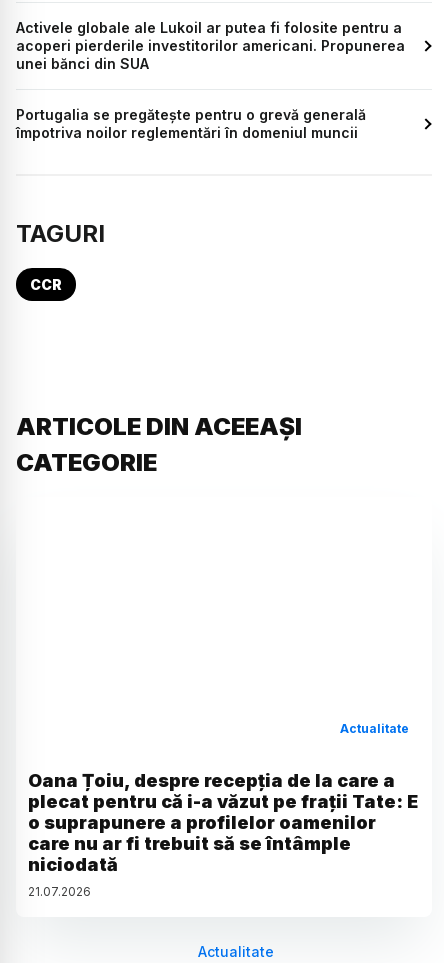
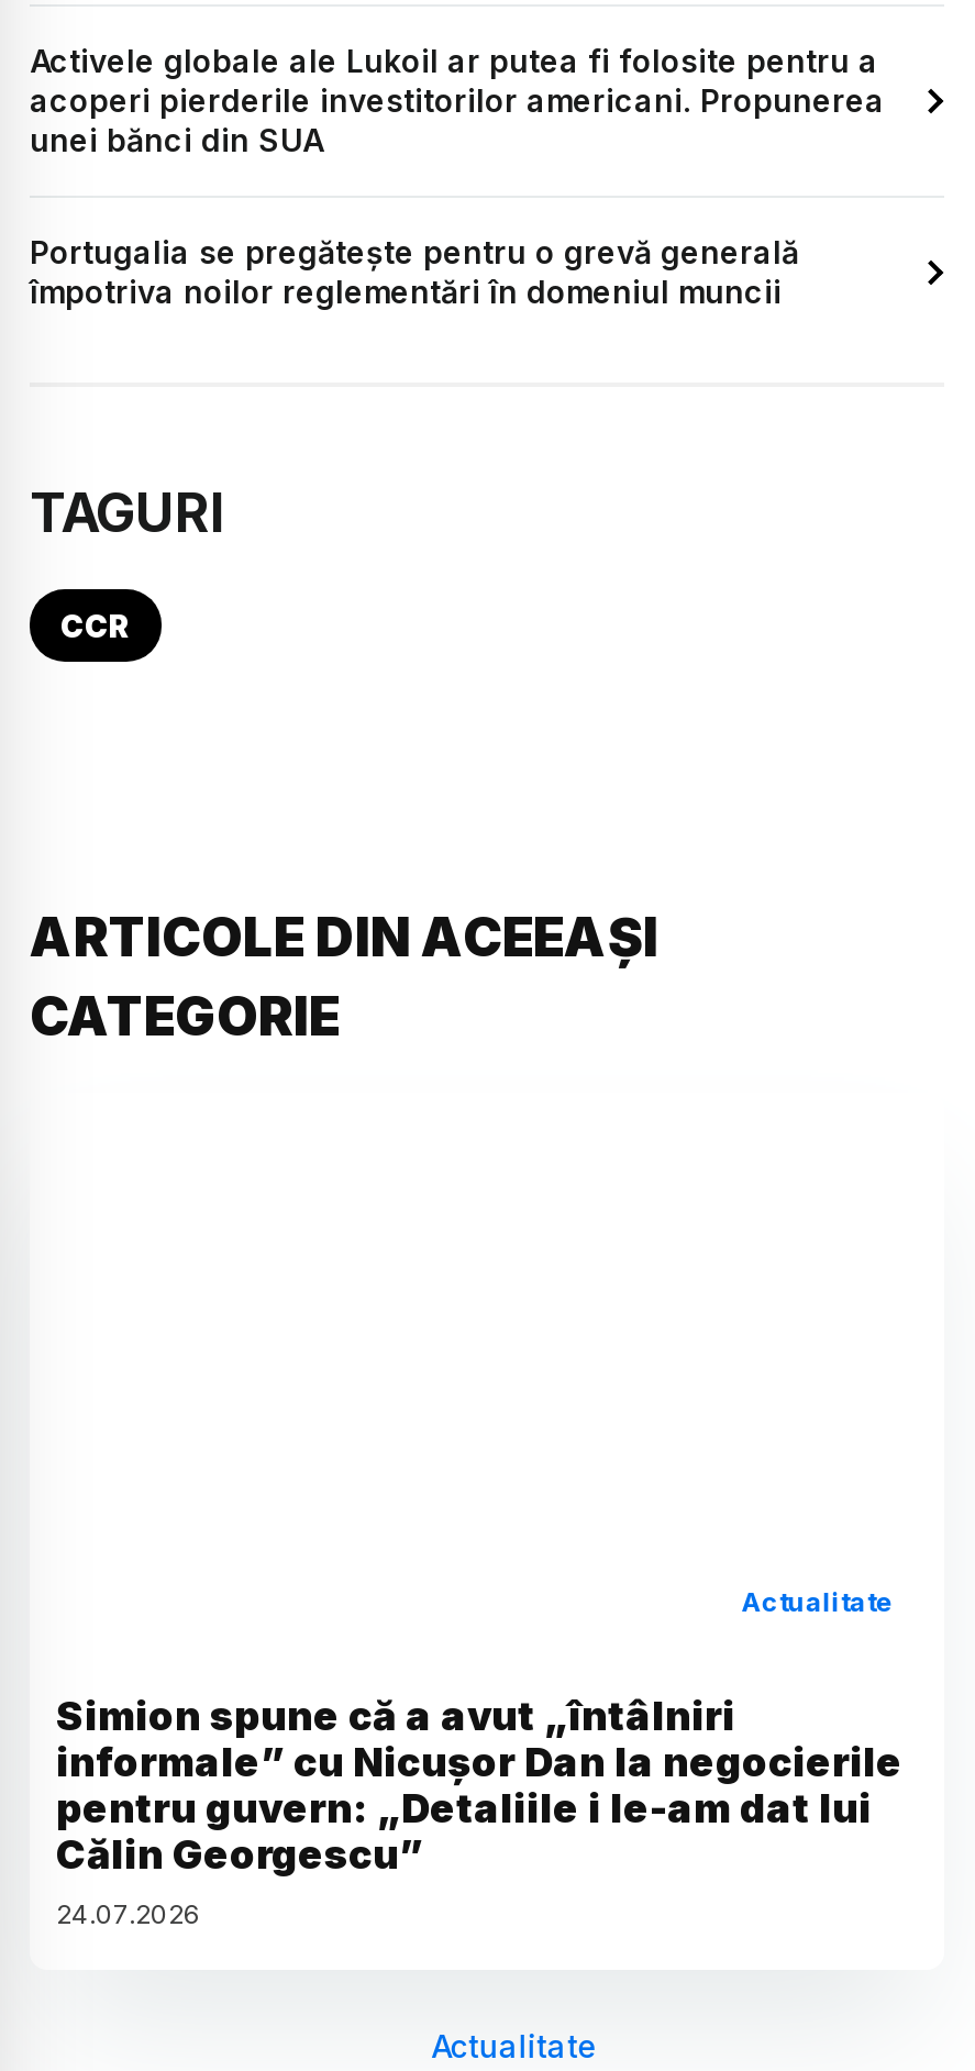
- Oana Țoiu, despre recepția de la care a
- plecat pentru că i-a văzut pe frații Tate: E
- o suprapunere a profilelor oamenilor
- care nu ar fi trebuit să se întâmple
- niciodată
- 21.07.2026
+ Simion spune că a avut „întâlniri
+ informale” cu Nicușor Dan la negocierile
+ pentru guvern: „Detaliile i le-am dat lui
+ Călin Georgescu”
+ 24.07.2026
